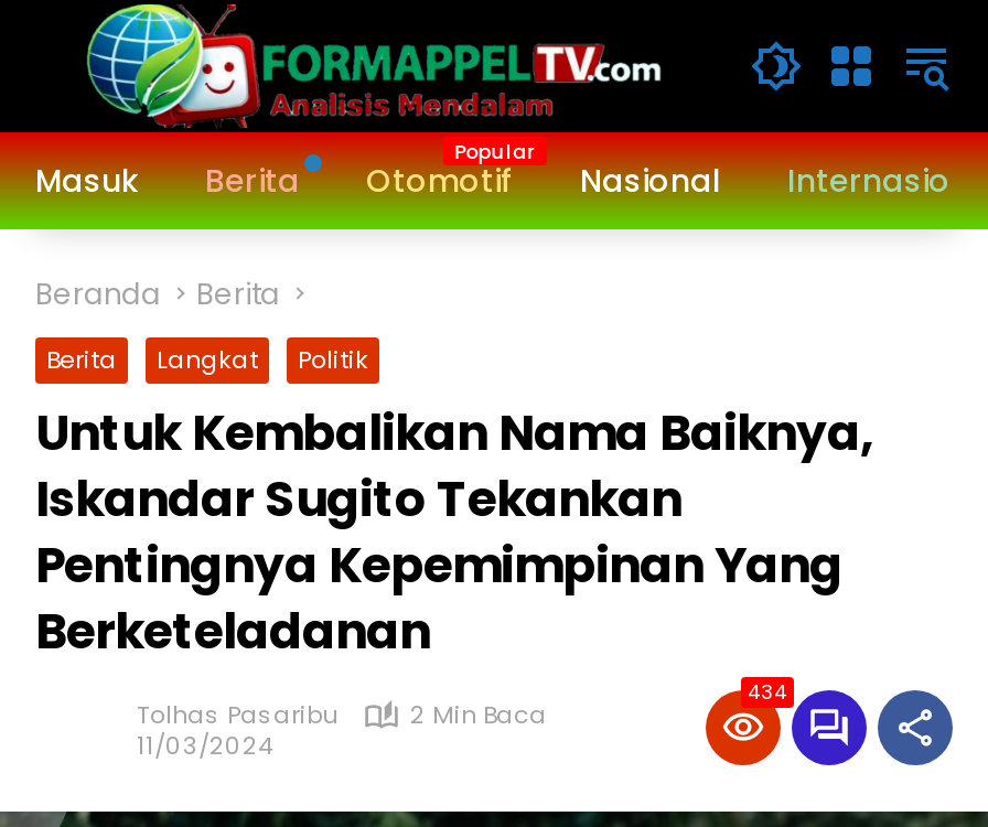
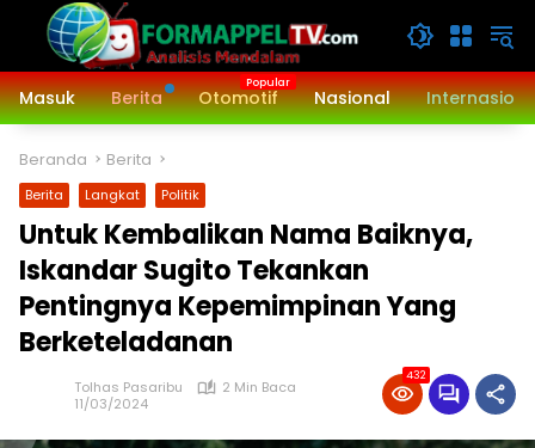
- 434
+ 432
